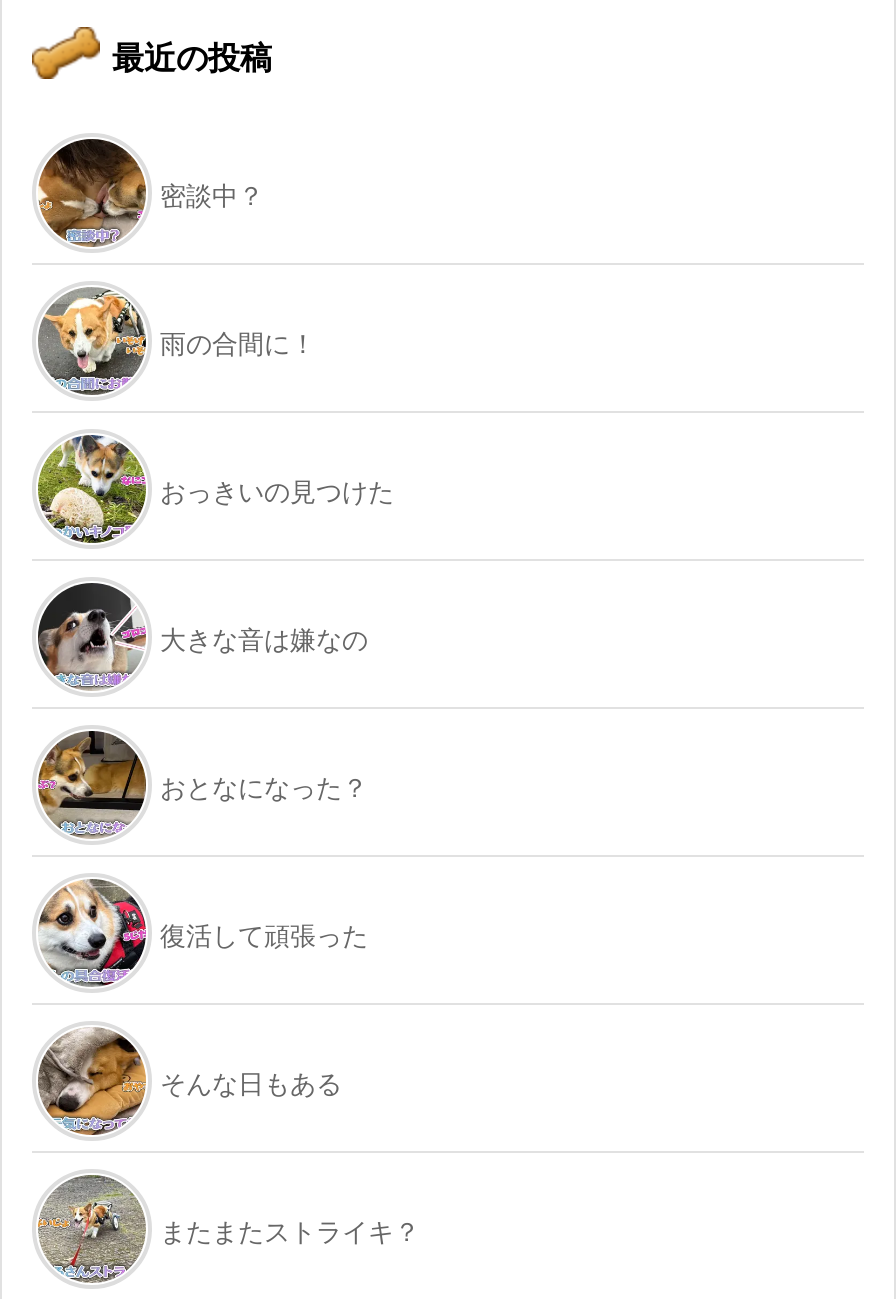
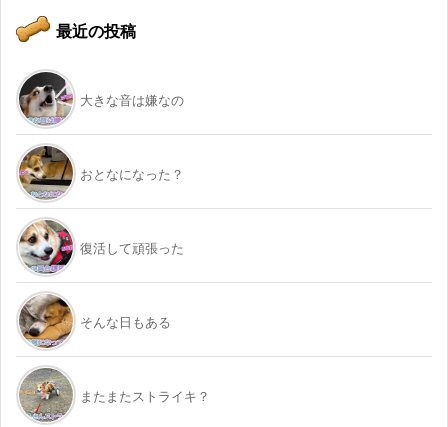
- [image]
- 密談中？

- [image]
- 雨の合間に！

- [image]
- おっきいの見つけた
